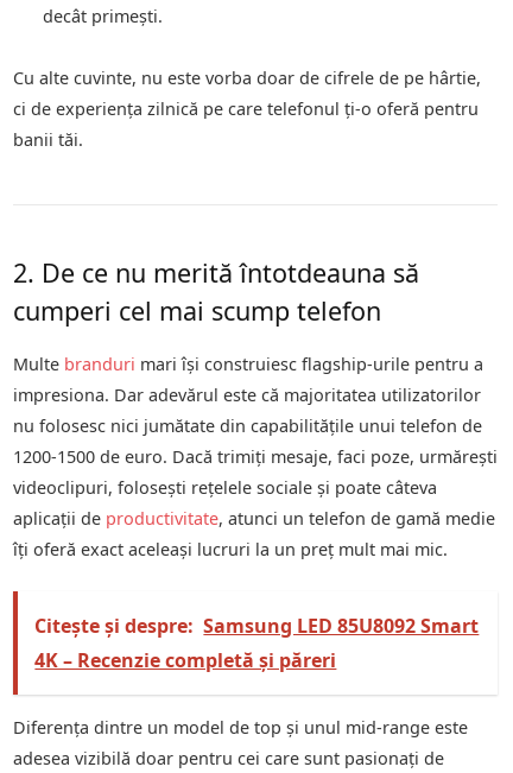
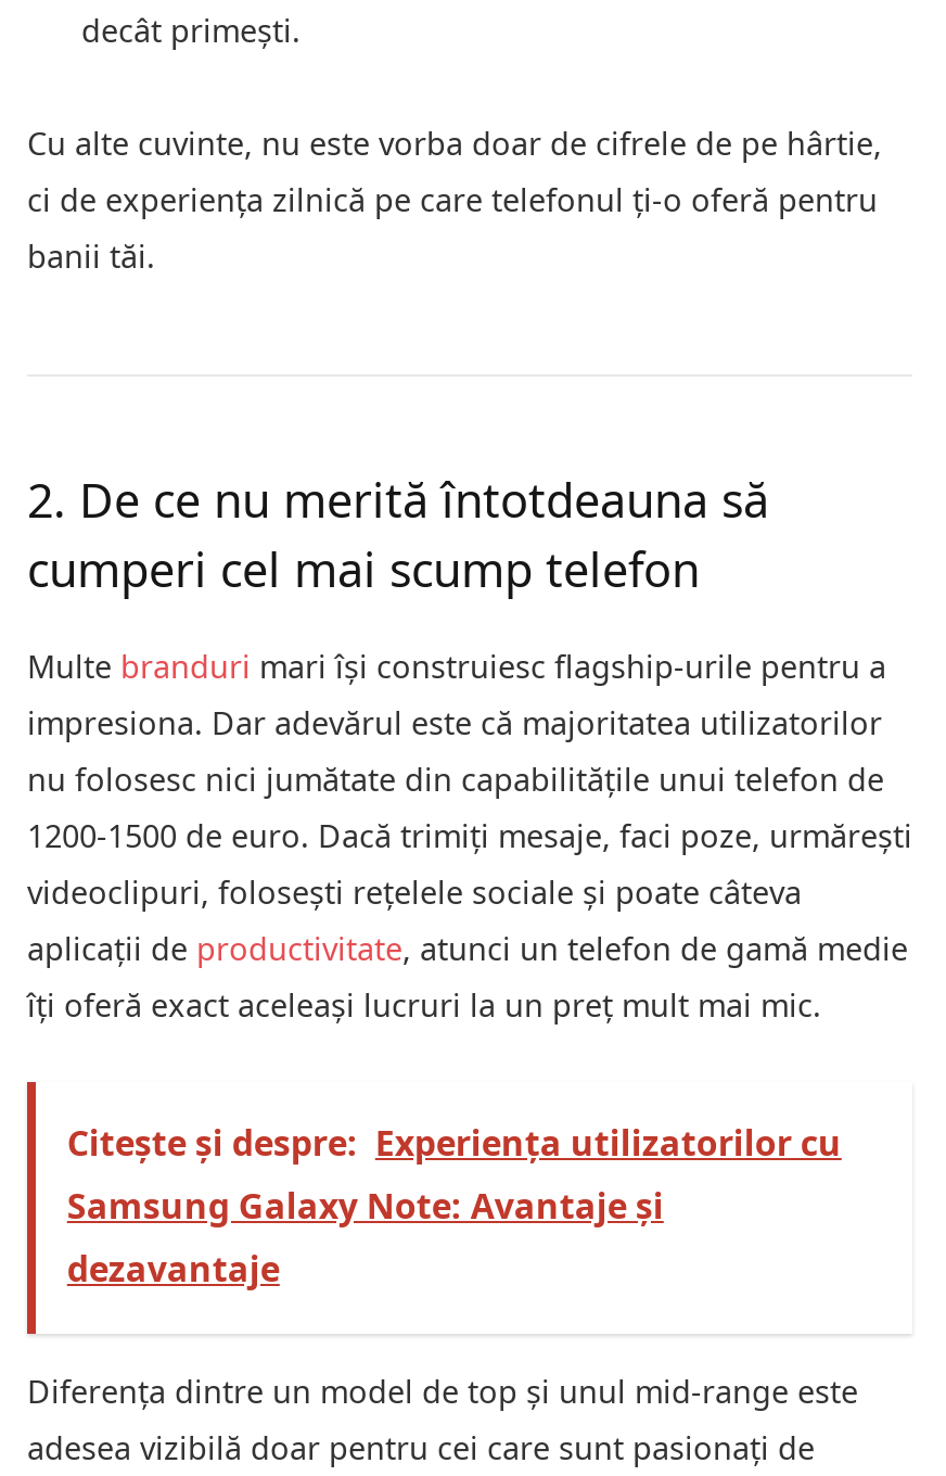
- Citește și despre: Samsung LED 85U8092 Smart
- 4K – Recenzie completă și păreri
+ Citește și despre: Experiența utilizatorilor cu
+ Samsung Galaxy Note: Avantaje și
+ dezavantaje
